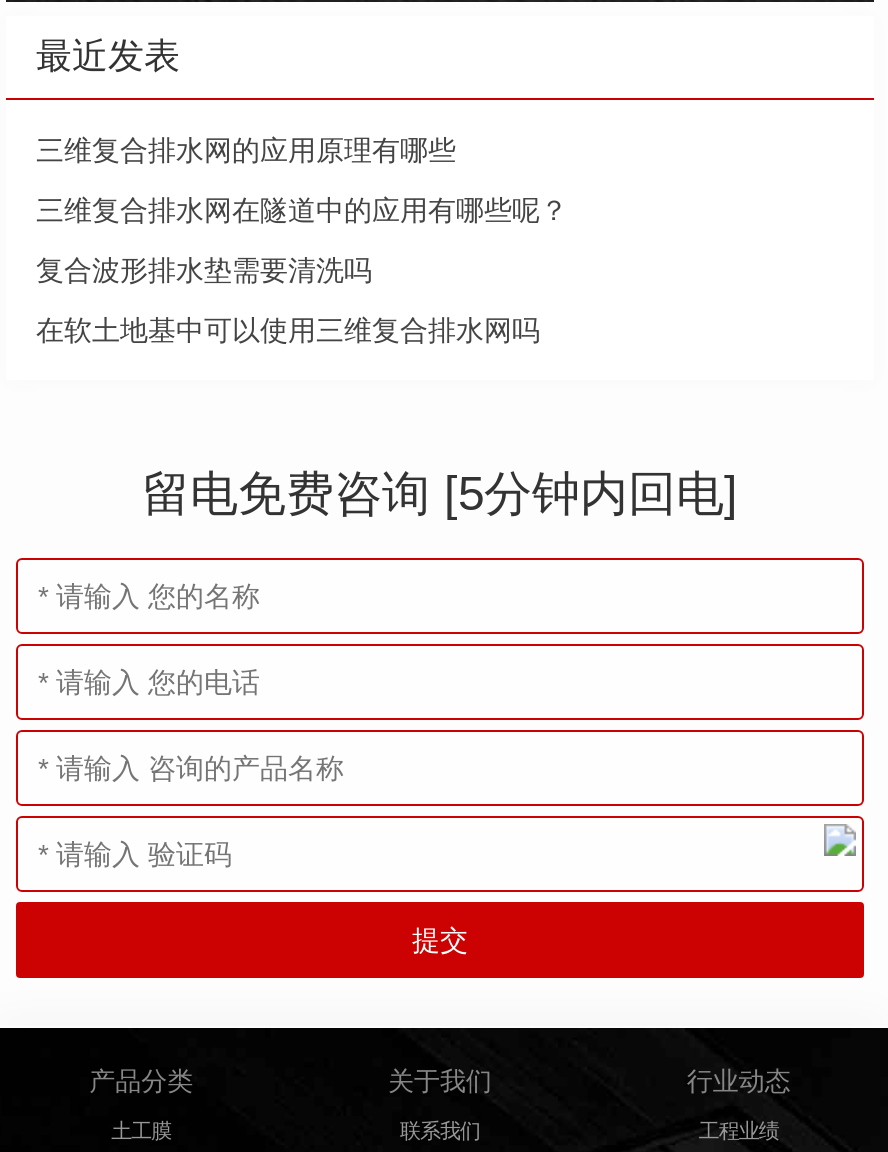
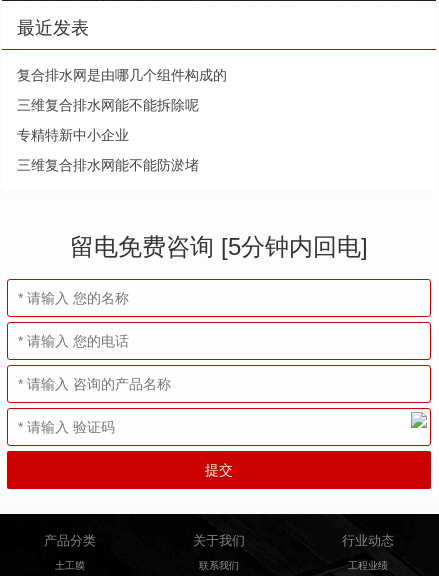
- 三维复合排水网的应用原理有哪些
+ 复合排水网是由哪几个组件构成的

- 三维复合排水网在隧道中的应用有哪些呢？
+ 三维复合排水网能不能拆除呢

- 复合波形排水垫需要清洗吗
+ 专精特新中小企业

- 在软土地基中可以使用三维复合排水网吗
+ 三维复合排水网能不能防淤堵
